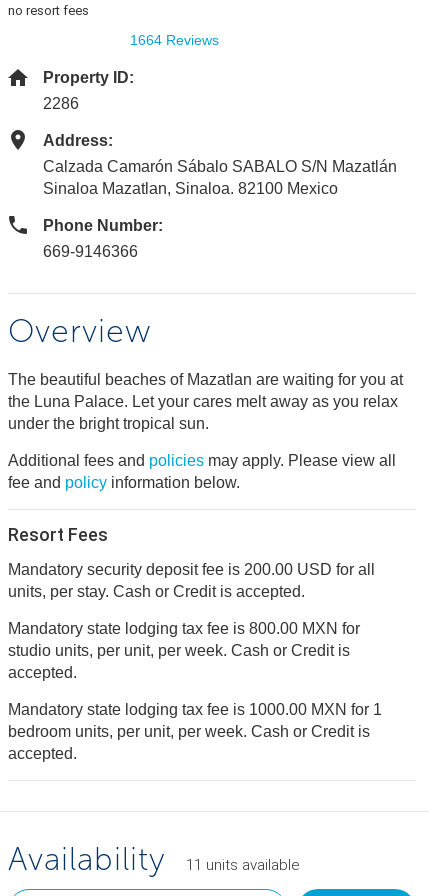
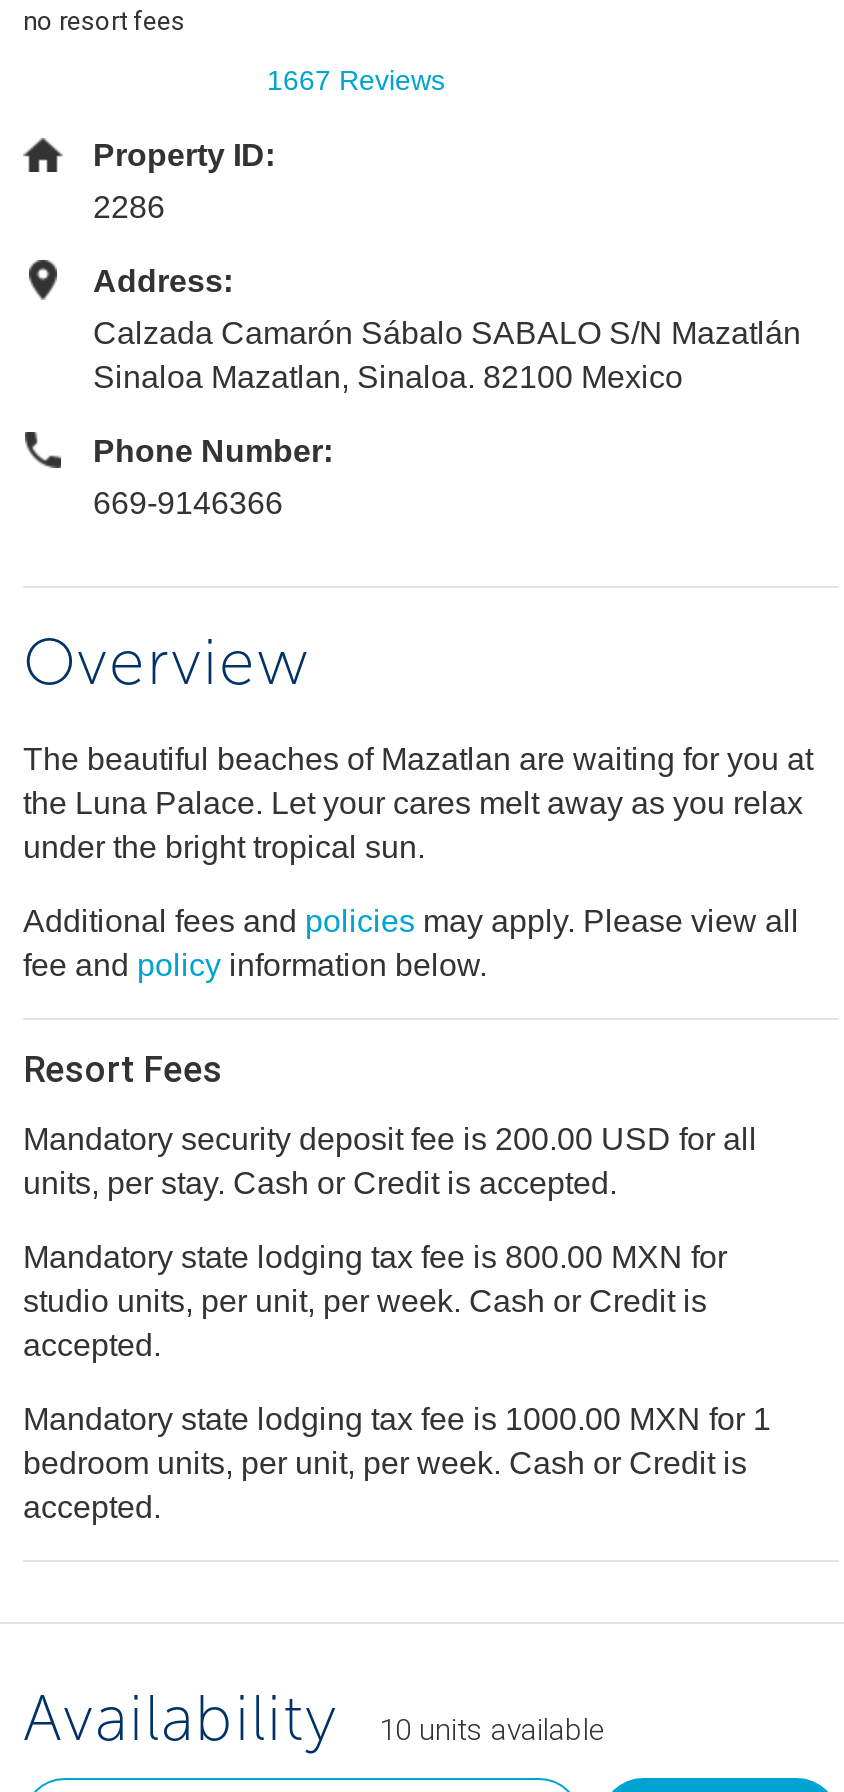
- 1664 Reviews
+ 1667 Reviews

- 11 units available
+ 10 units available
